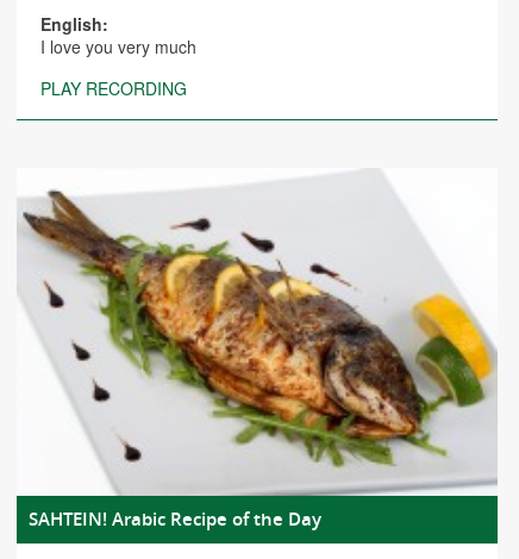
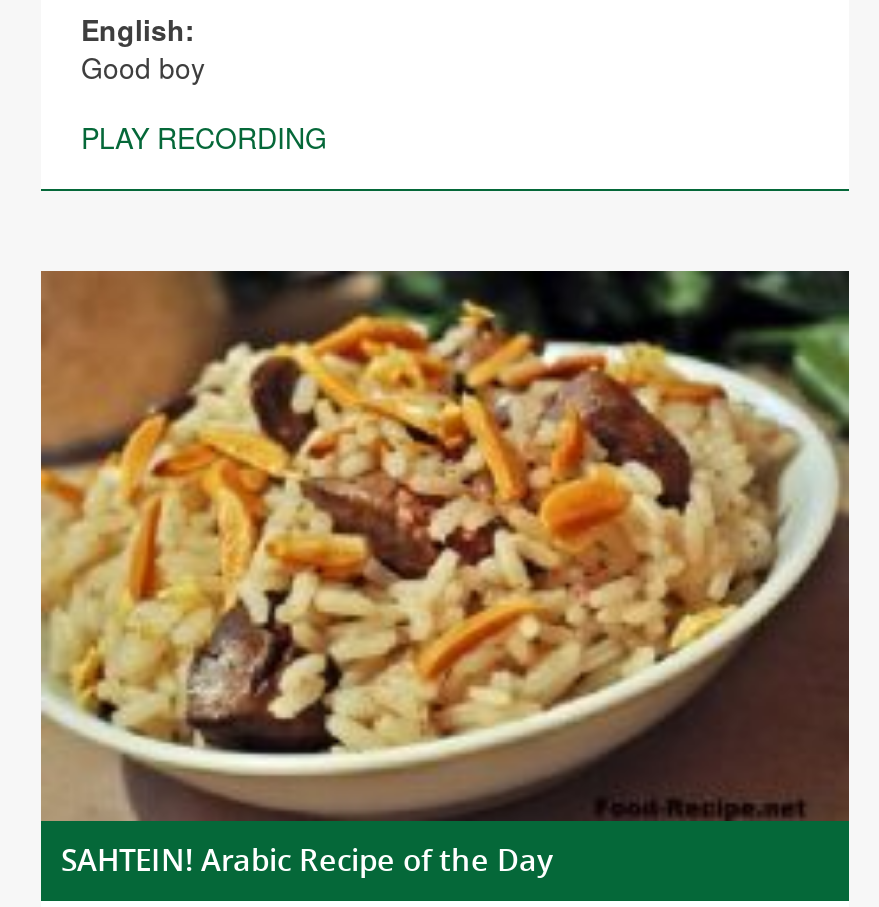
- I love you very much
+ Good boy

- [image]
+ [image]
